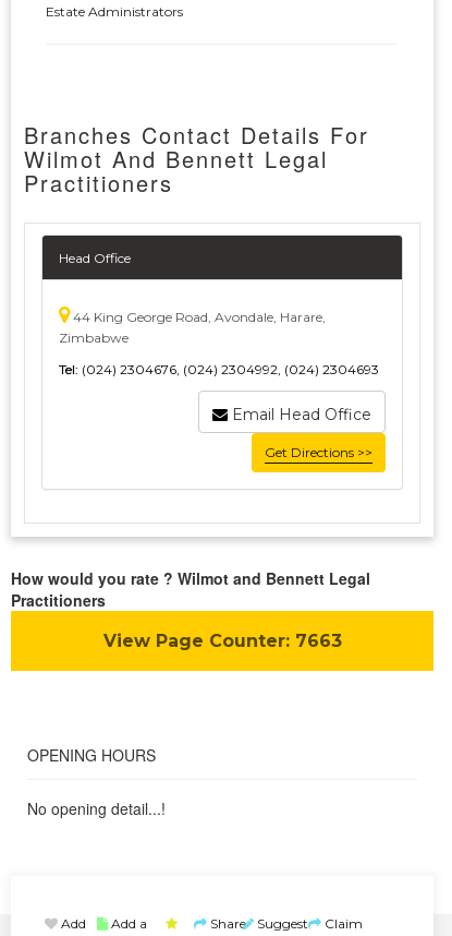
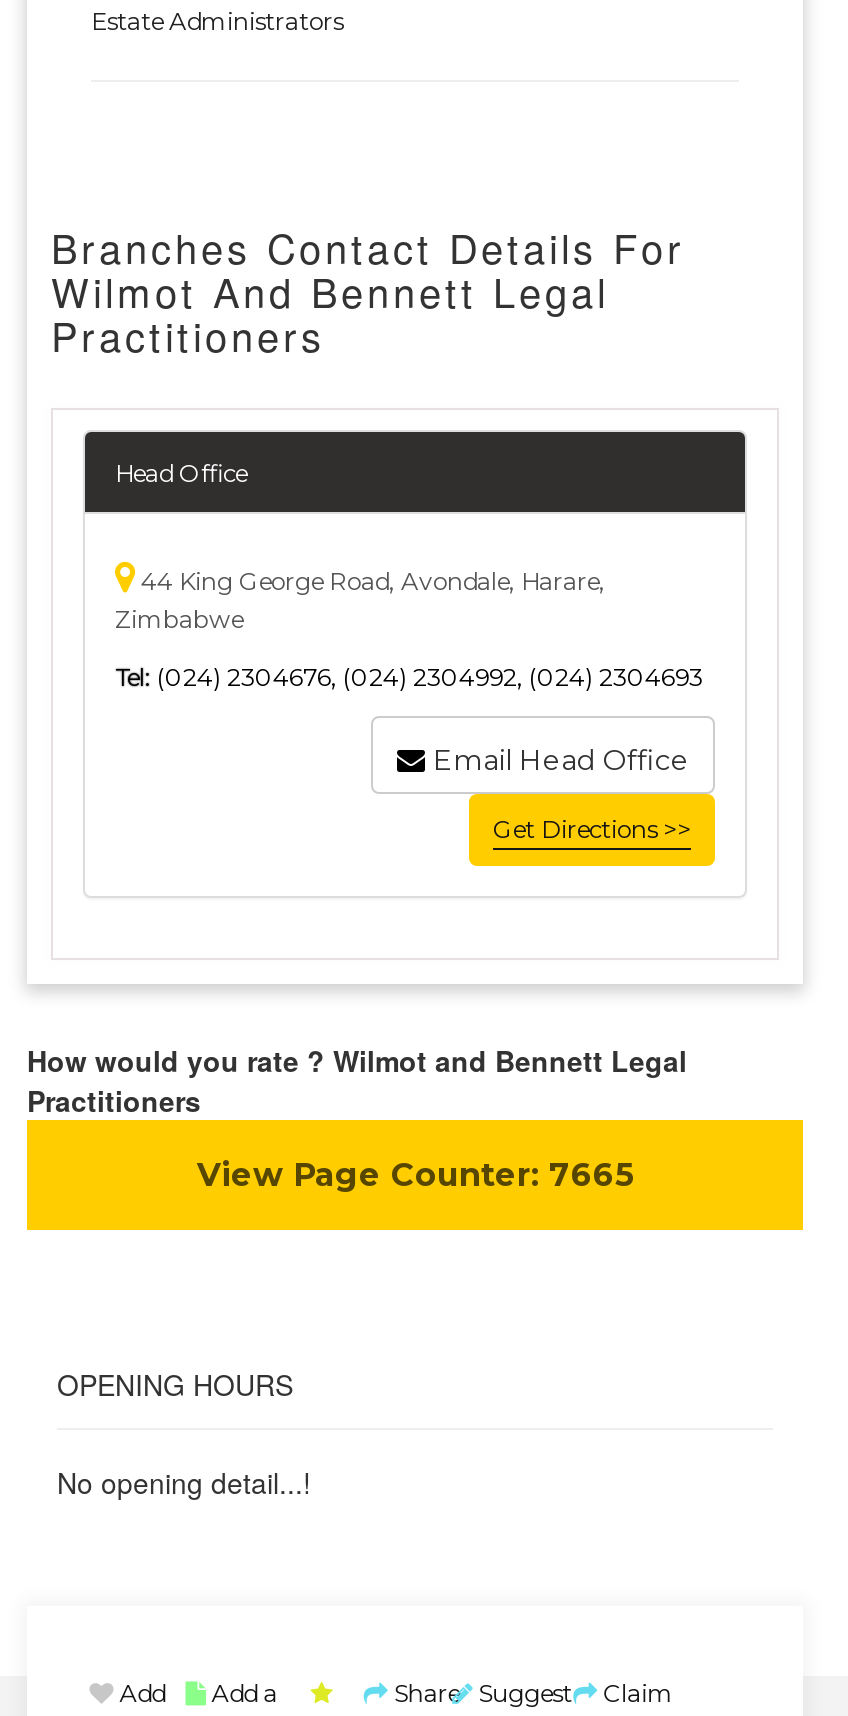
- View Page Counter: 7663
+ View Page Counter: 7665
